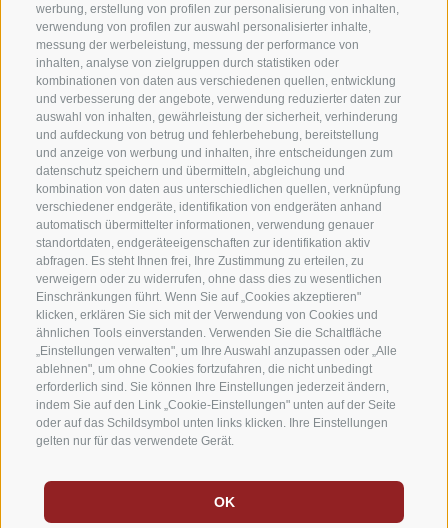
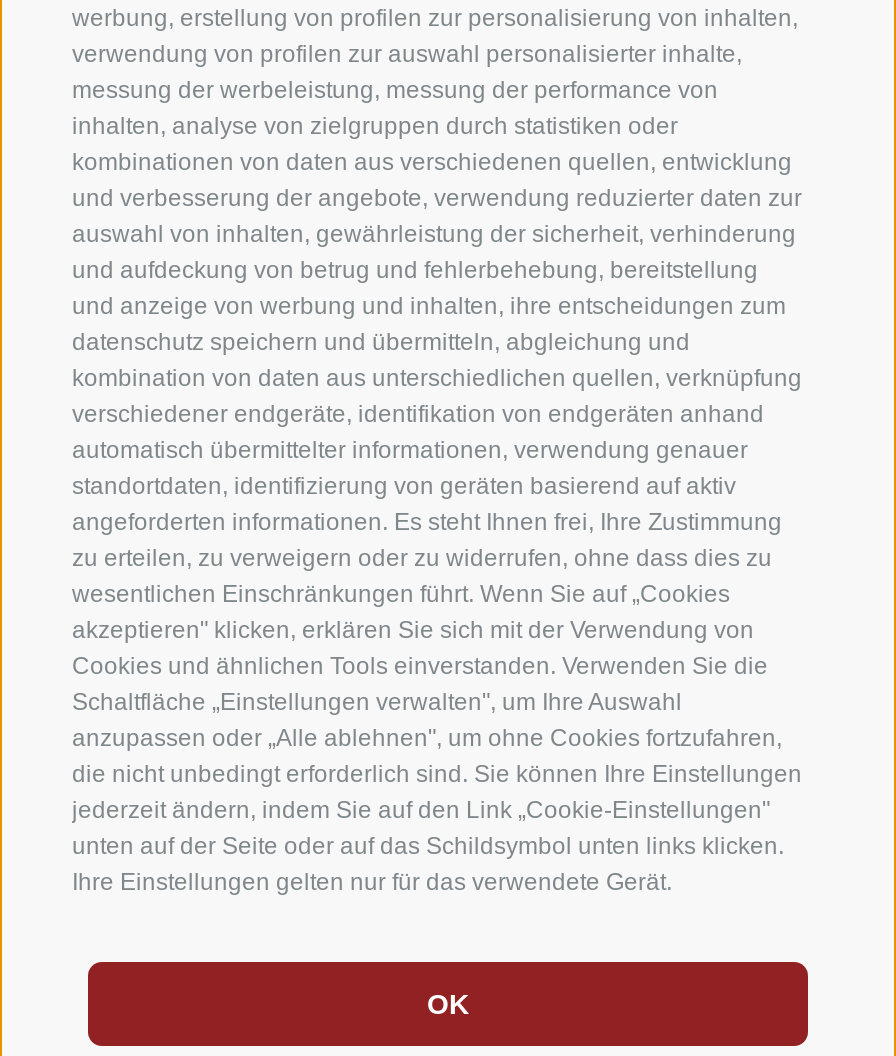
- standortdaten, endgeräteeigenschaften zur identifikation aktiv
- abfragen. Es steht Ihnen frei, Ihre Zustimmung zu erteilen, zu
- verweigern oder zu widerrufen, ohne dass dies zu wesentlichen
- Einschränkungen führt. Wenn Sie auf „Cookies akzeptieren"
- klicken, erklären Sie sich mit der Verwendung von Cookies und
- ähnlichen Tools einverstanden. Verwenden Sie die Schaltfläche
- „Einstellungen verwalten", um Ihre Auswahl anzupassen oder „Alle
- ablehnen", um ohne Cookies fortzufahren, die nicht unbedingt
- erforderlich sind. Sie können Ihre Einstellungen jederzeit ändern,
- indem Sie auf den Link „Cookie-Einstellungen" unten auf der Seite
- oder auf das Schildsymbol unten links klicken. Ihre Einstellungen
- gelten nur für das verwendete Gerät.
+ standortdaten, identifizierung von geräten basierend auf aktiv
+ angeforderten informationen. Es steht Ihnen frei, Ihre Zustimmung
+ zu erteilen, zu verweigern oder zu widerrufen, ohne dass dies zu
+ wesentlichen Einschränkungen führt. Wenn Sie auf „Cookies
+ akzeptieren" klicken, erklären Sie sich mit der Verwendung von
+ Cookies und ähnlichen Tools einverstanden. Verwenden Sie die
+ Schaltfläche „Einstellungen verwalten", um Ihre Auswahl
+ anzupassen oder „Alle ablehnen", um ohne Cookies fortzufahren,
+ die nicht unbedingt erforderlich sind. Sie können Ihre Einstellungen
+ jederzeit ändern, indem Sie auf den Link „Cookie-Einstellungen"
+ unten auf der Seite oder auf das Schildsymbol unten links klicken.
+ Ihre Einstellungen gelten nur für das verwendete Gerät.
